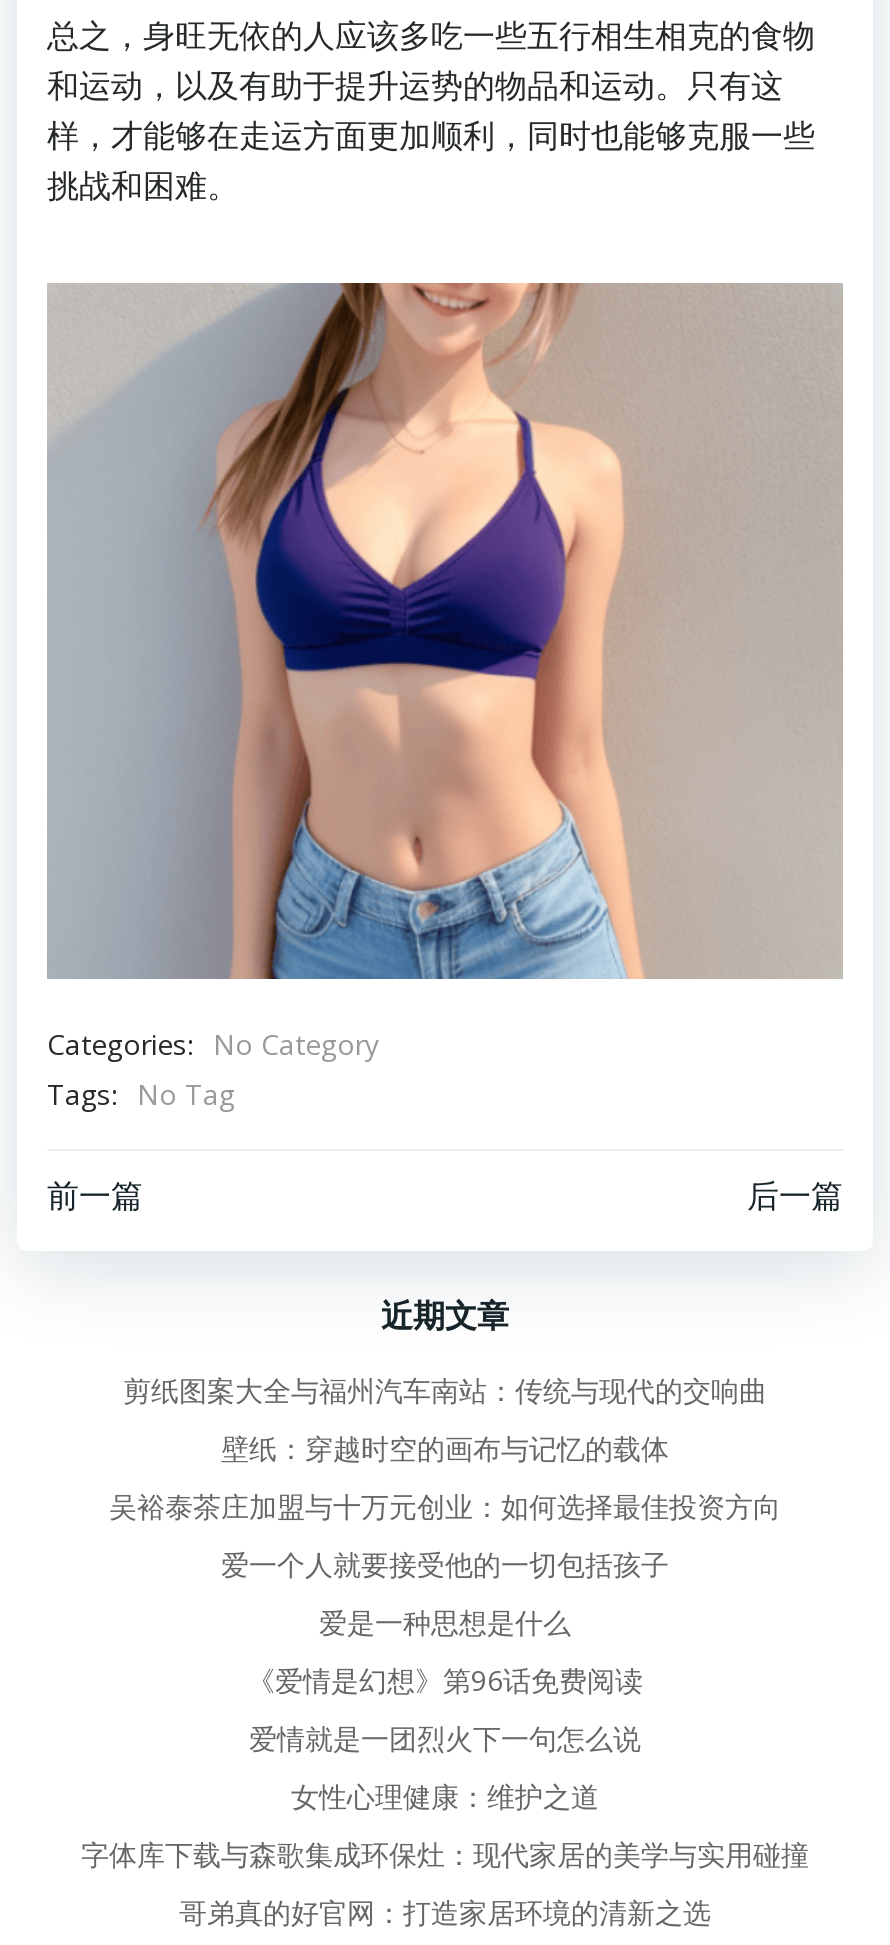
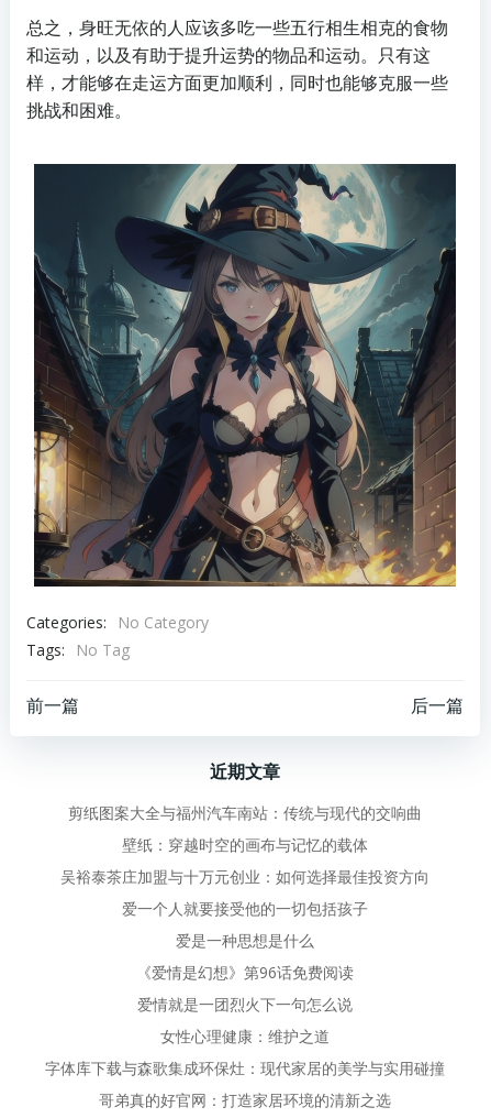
- [image]
+ [image]
